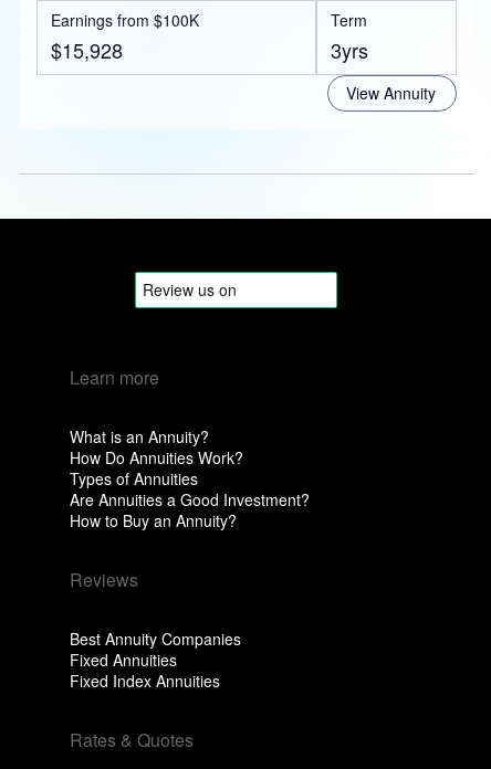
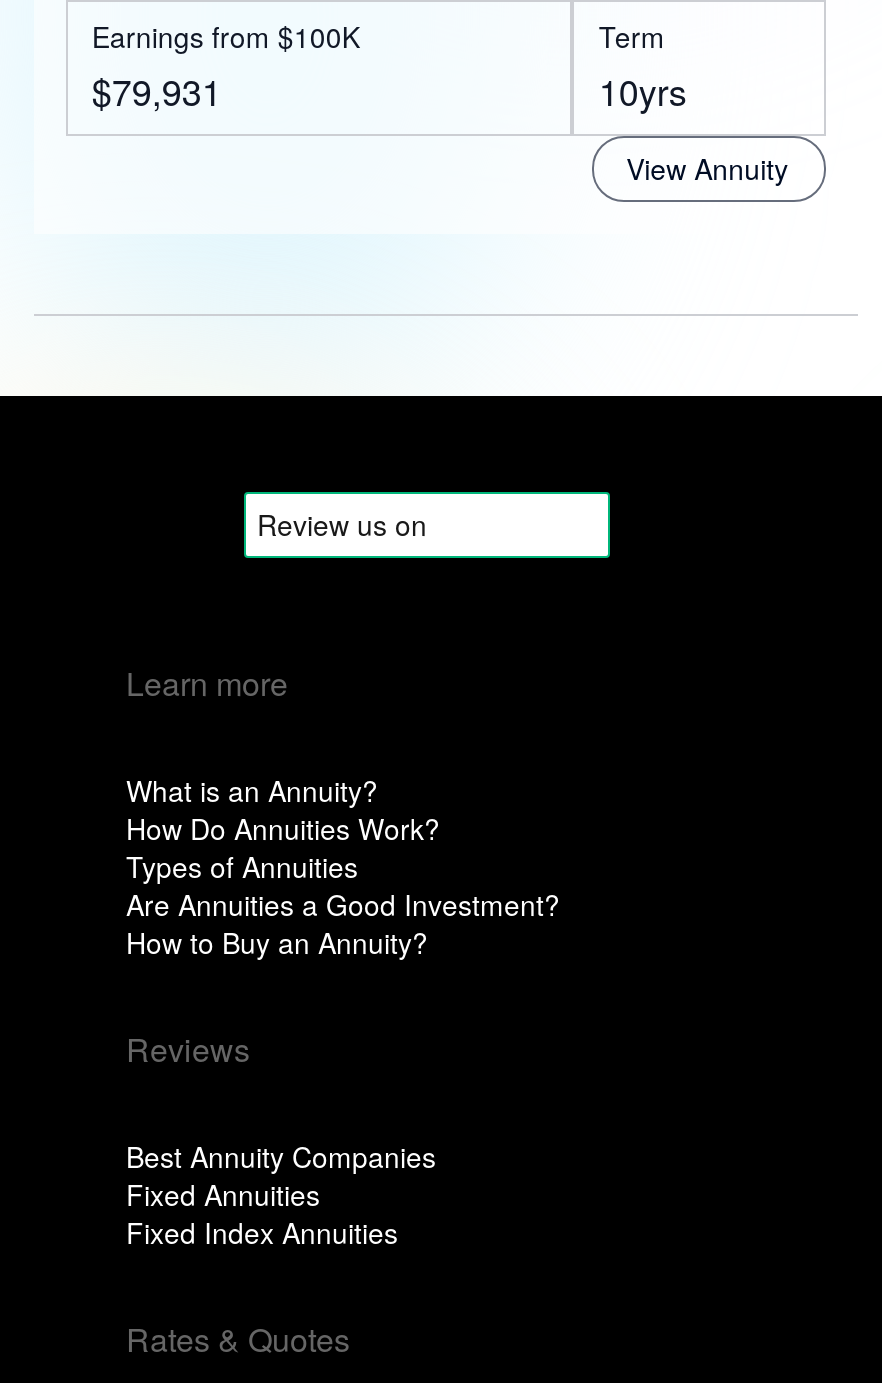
- $15,928
+ $79,931

- 3yrs
+ 10yrs
